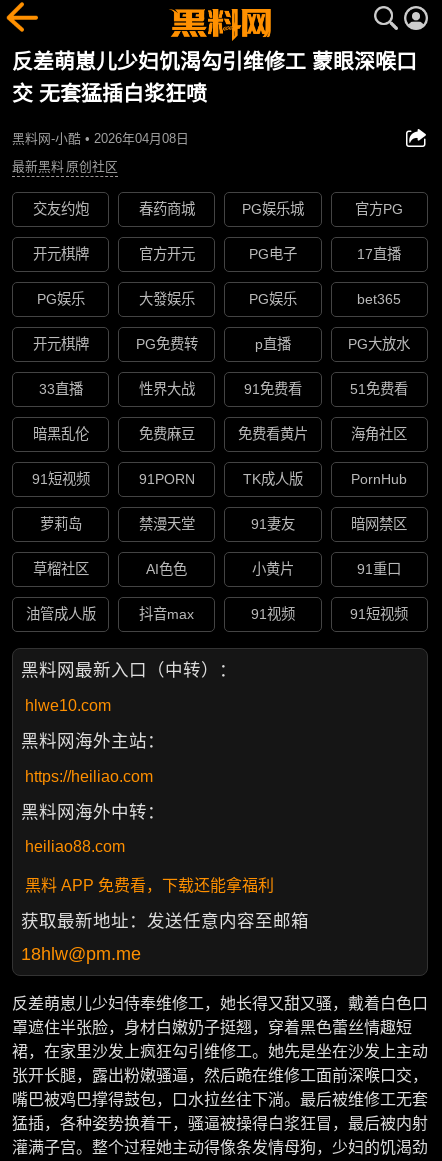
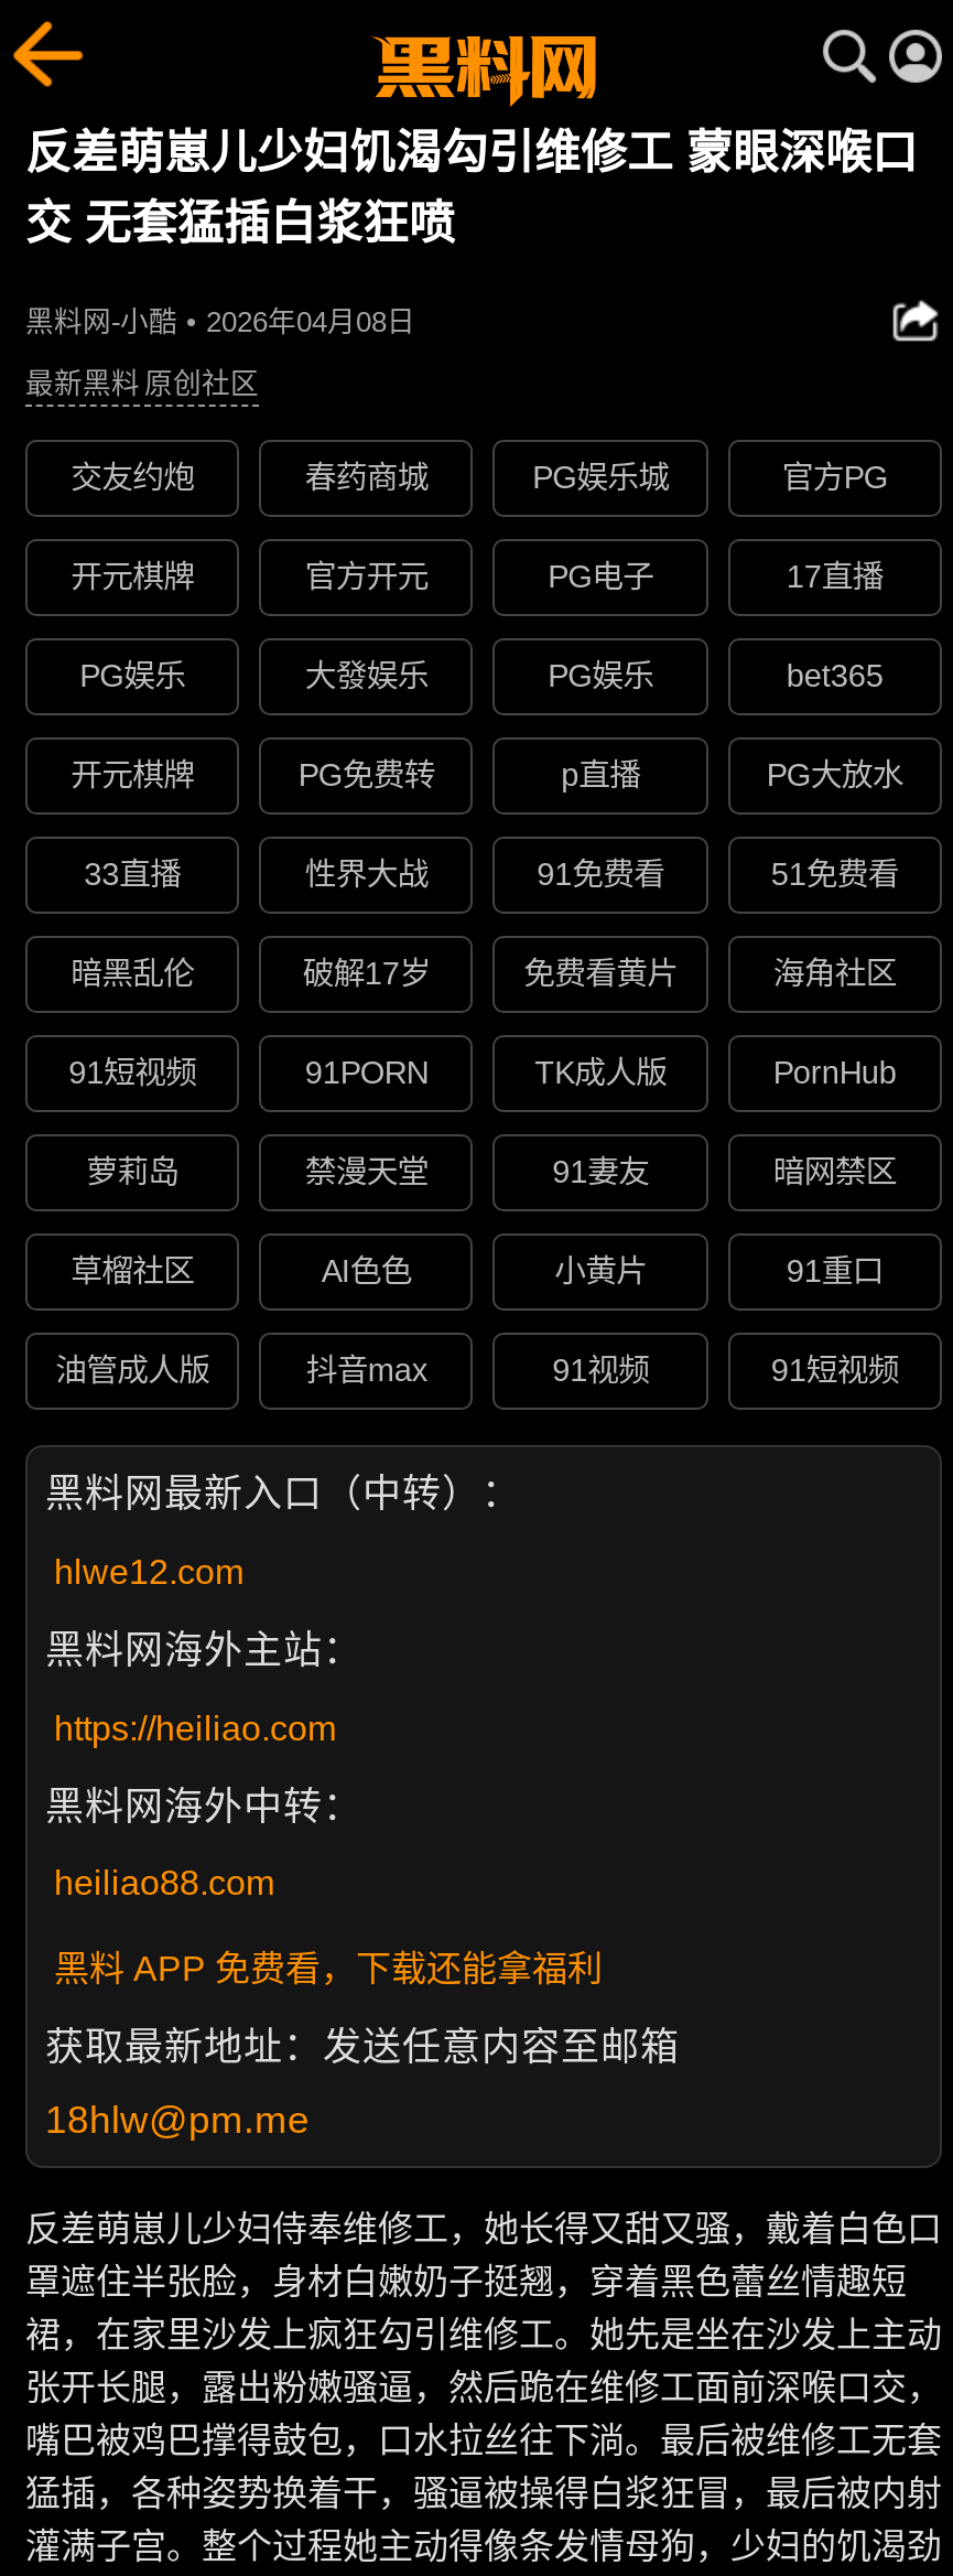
- 免费麻豆
+ 破解17岁

- hlwe10.com
+ hlwe12.com
